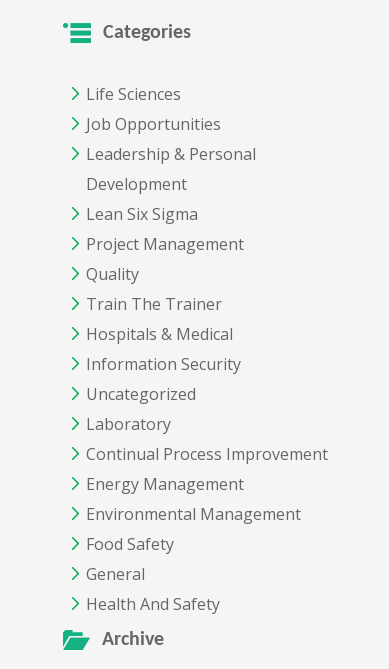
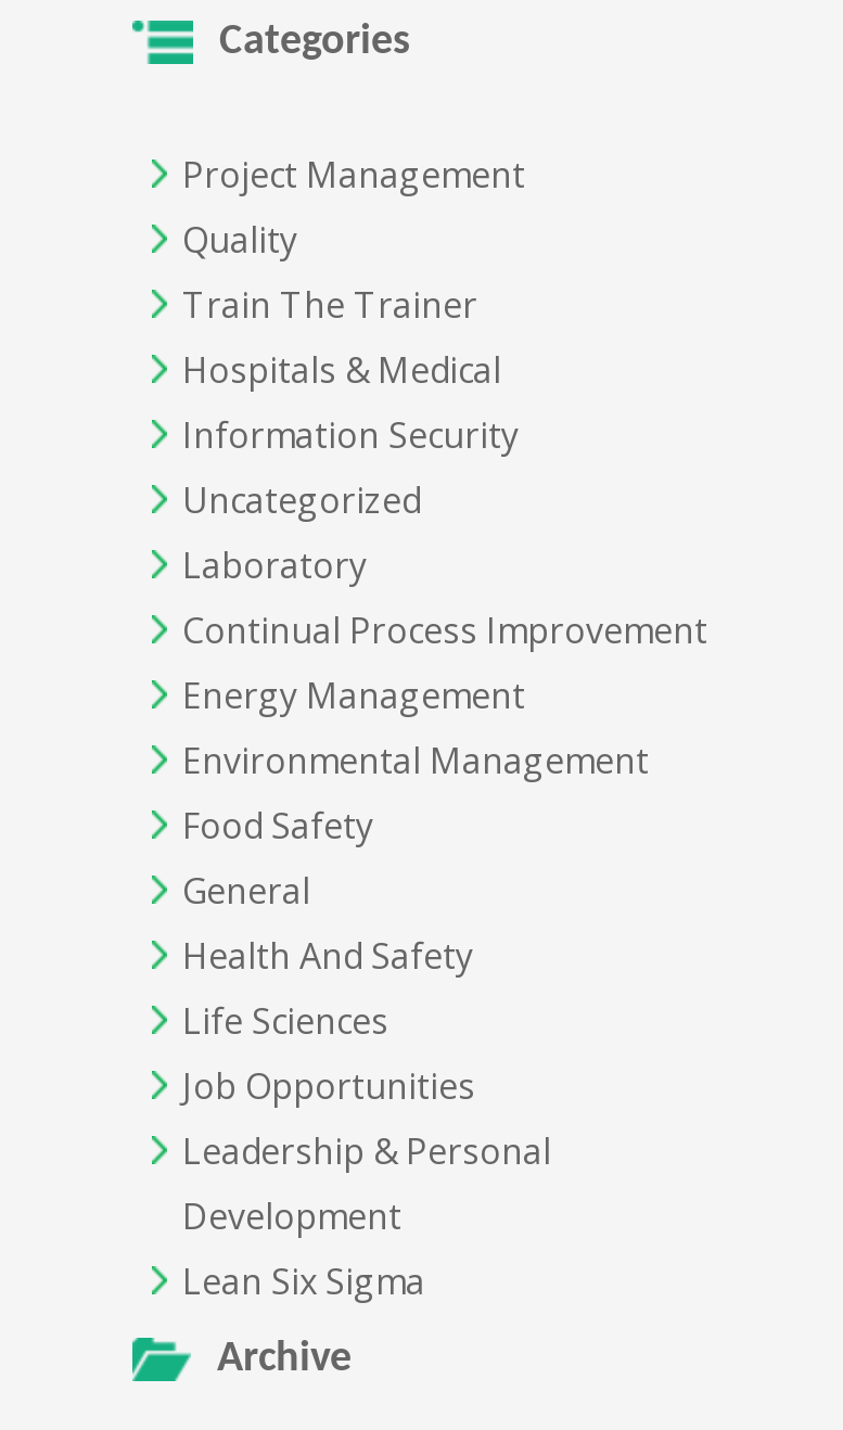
moved down: Life Sciences | Job Opportunities | Leadership & Personal | Development | Lean Six Sigma

moved up: Project Management | Quality | Train The Trainer | ... | General | Health And Safety
